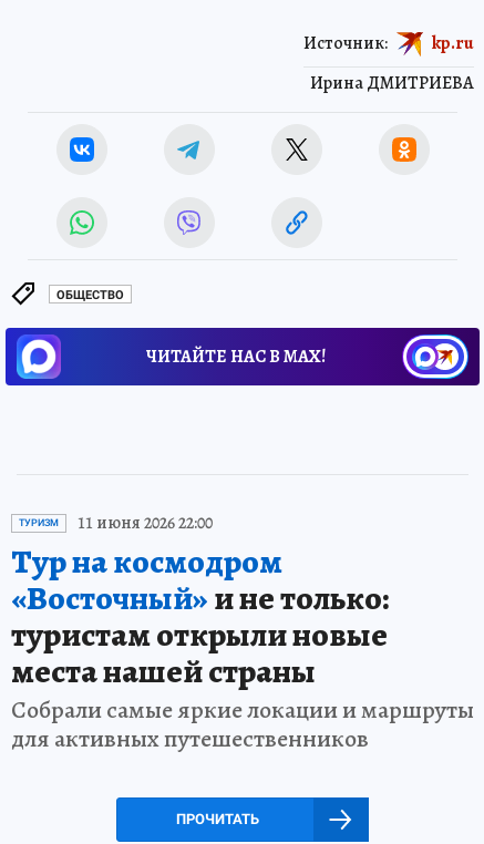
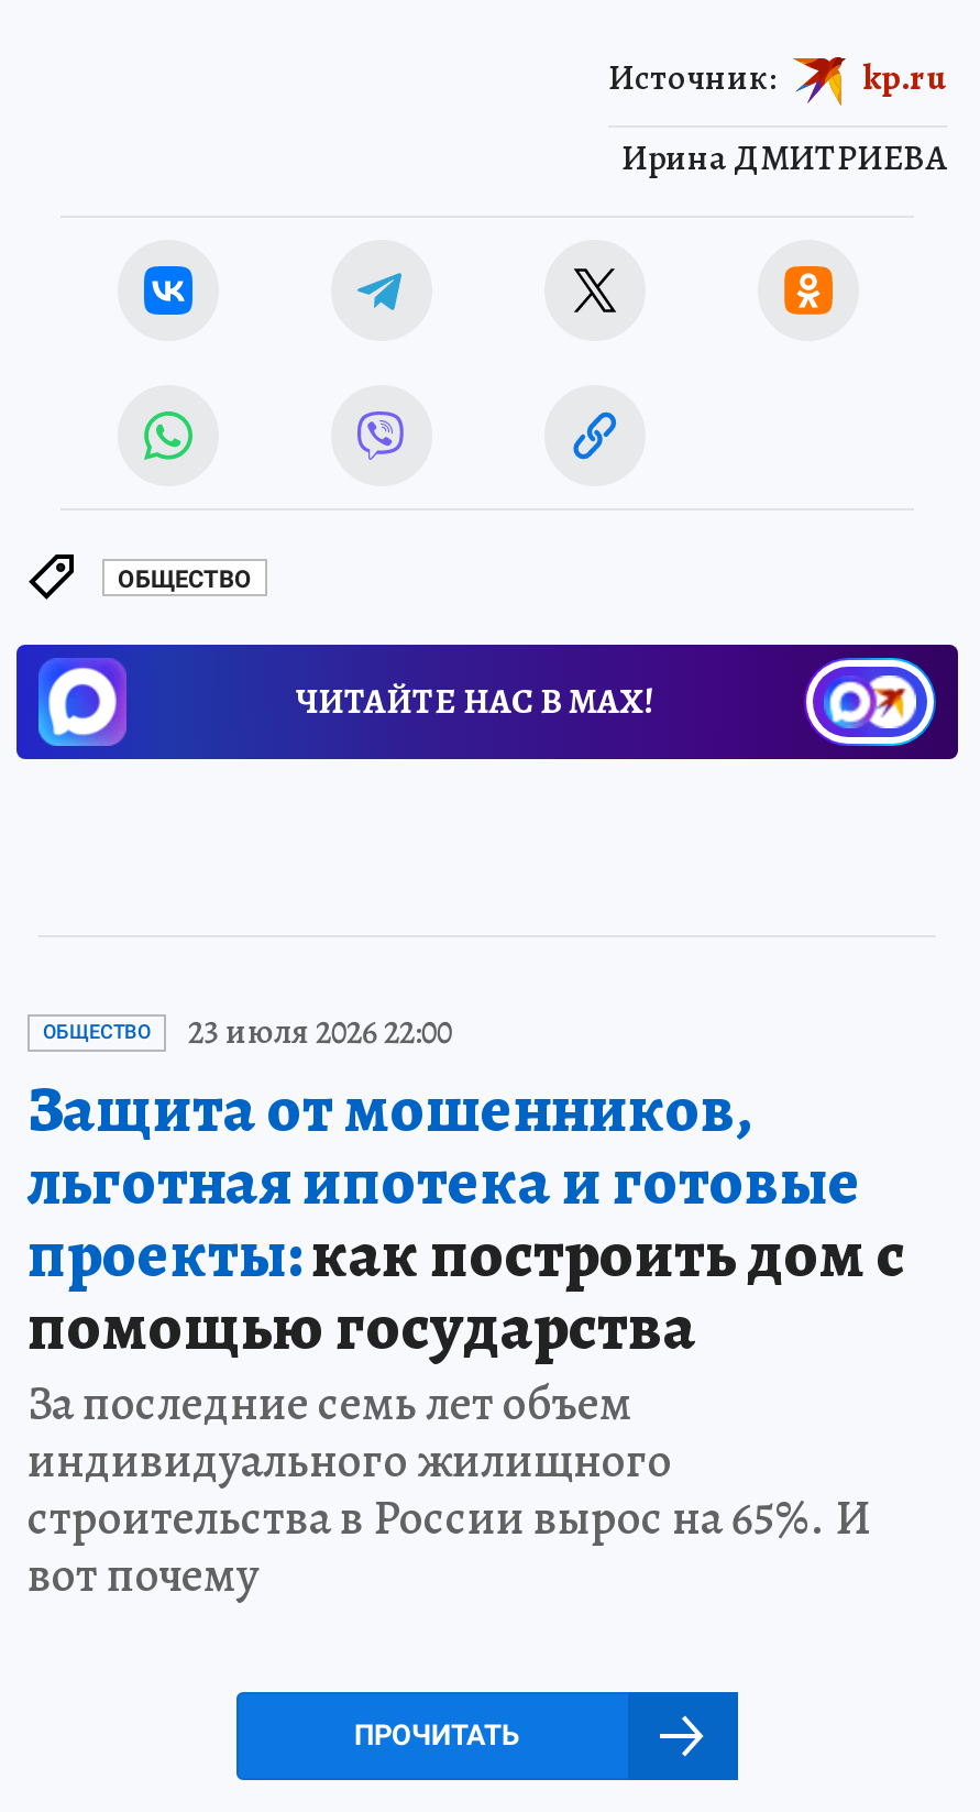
- ТУРИЗМ
- 11 июня 2026 22:00
- Тур на космодром
- «Восточный»и не только:
- туристам открыли новые
- места нашей страны
- Собрали самые яркие локации и маршруты
- для активных путешественников
+ ОБЩЕСТВО
+ 23 июля 2026 22:00
+ Защита от мошенников,
+ льготная ипотека и готовые
+ проекты:как построить дом с
+ помощью государства
+ За последние семь лет объем
+ индивидуального жилищного
+ строительства в России вырос на 65%. И
+ вот почему
